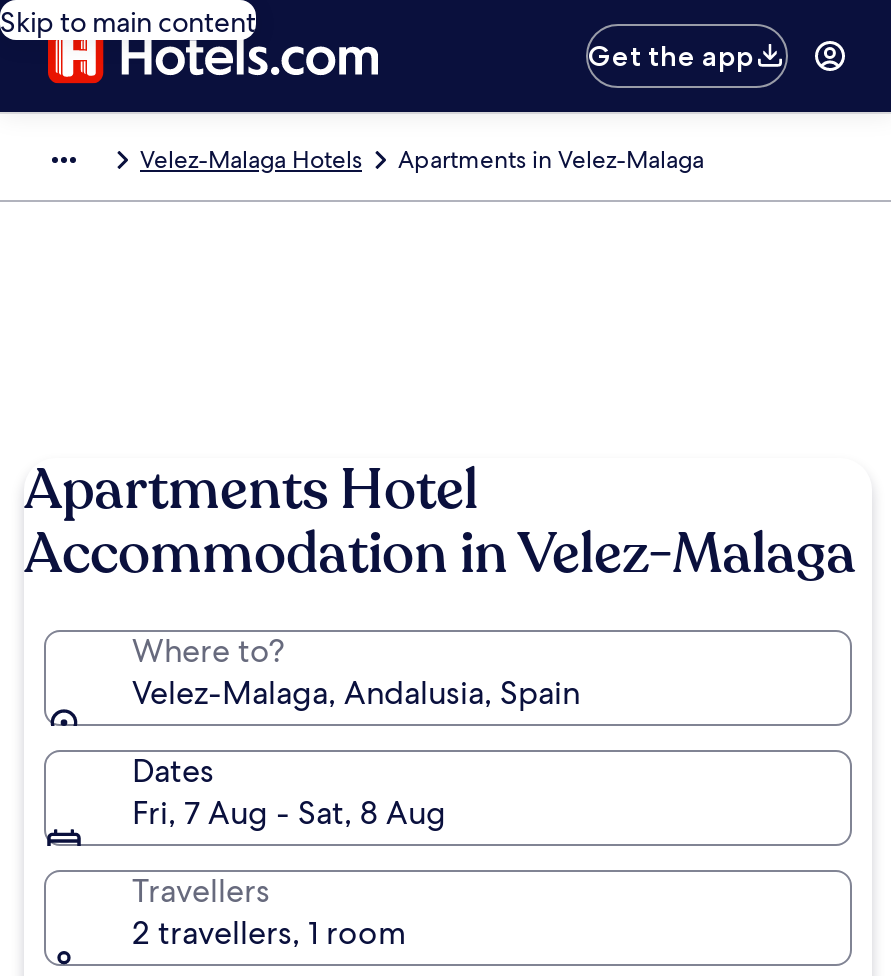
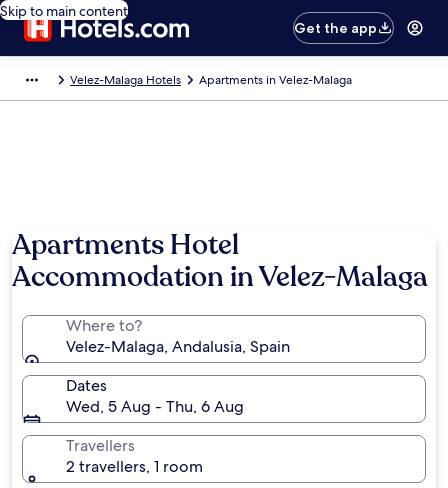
- Fri, 7 Aug - Sat, 8 Aug
+ Wed, 5 Aug - Thu, 6 Aug
